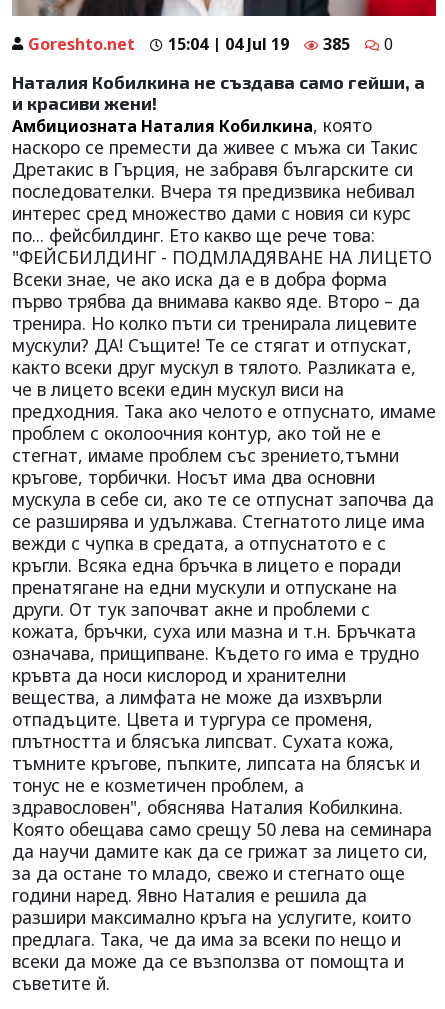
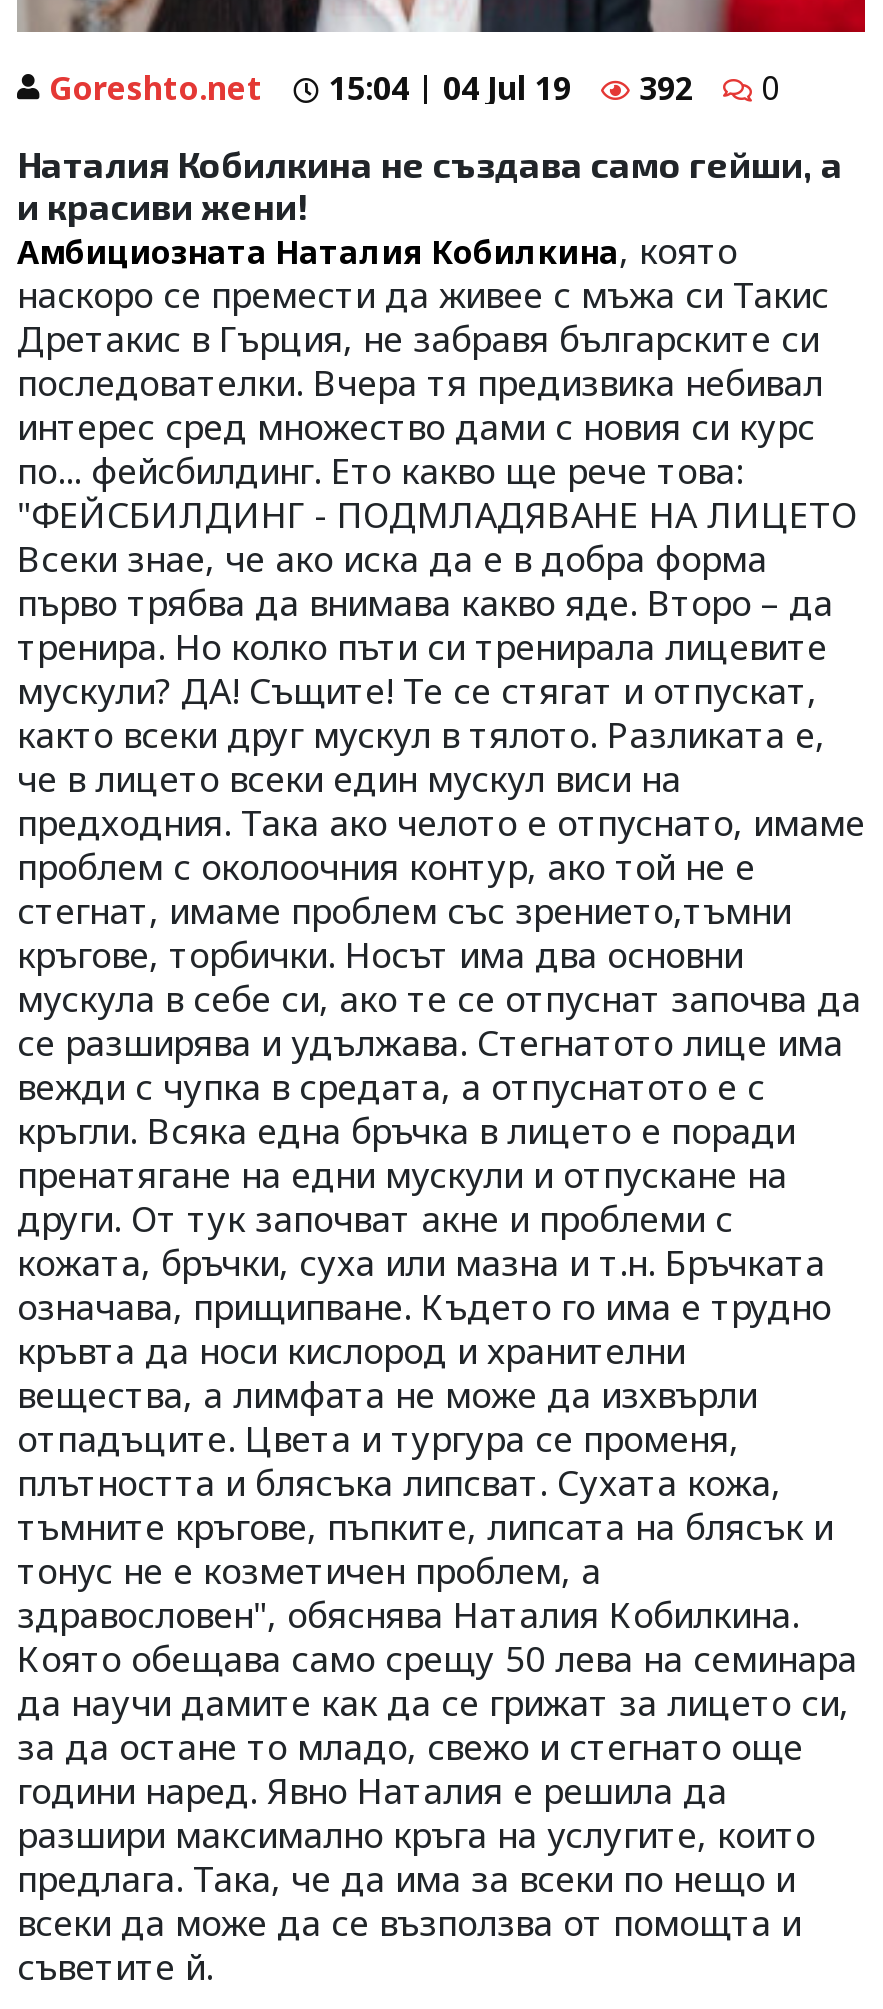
- 385
+ 392
